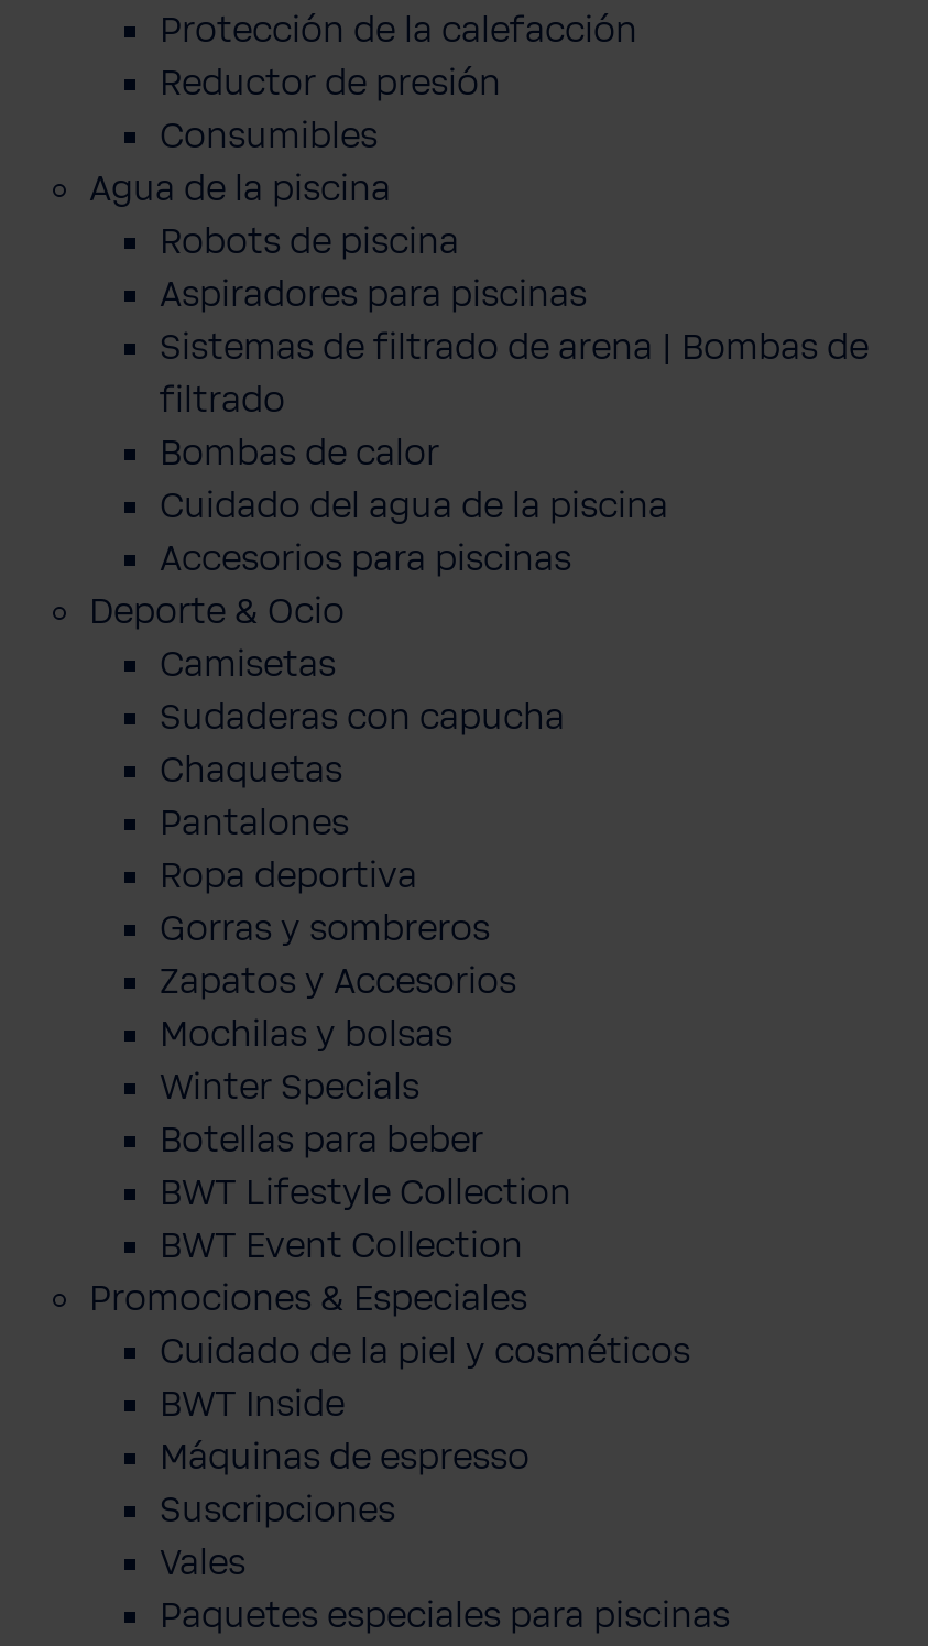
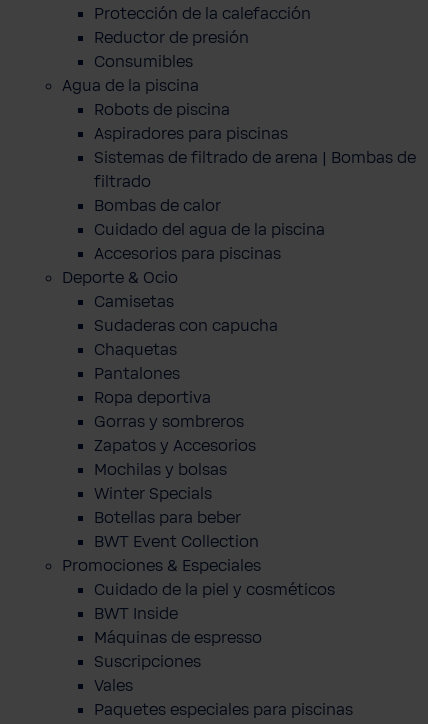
- BWT Lifestyle Collection
